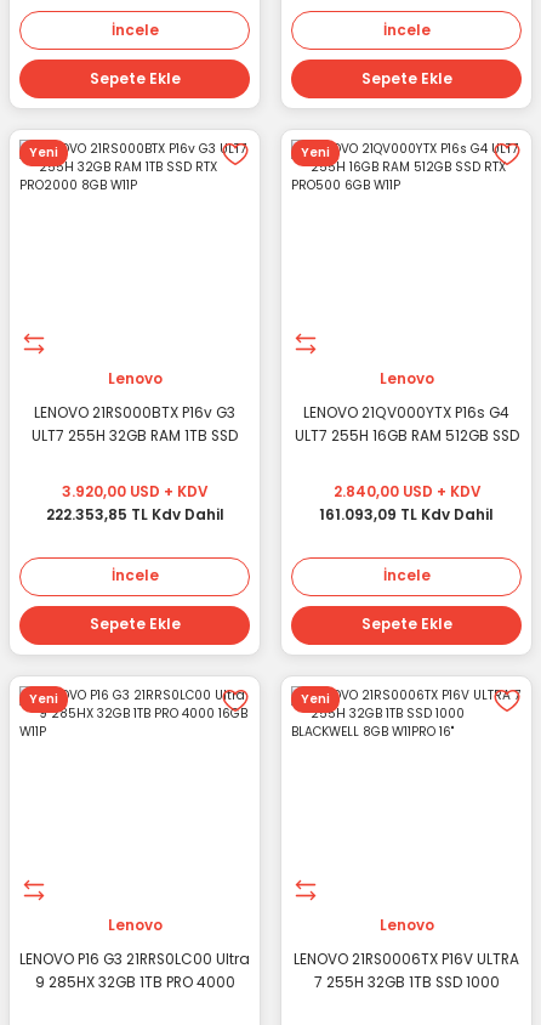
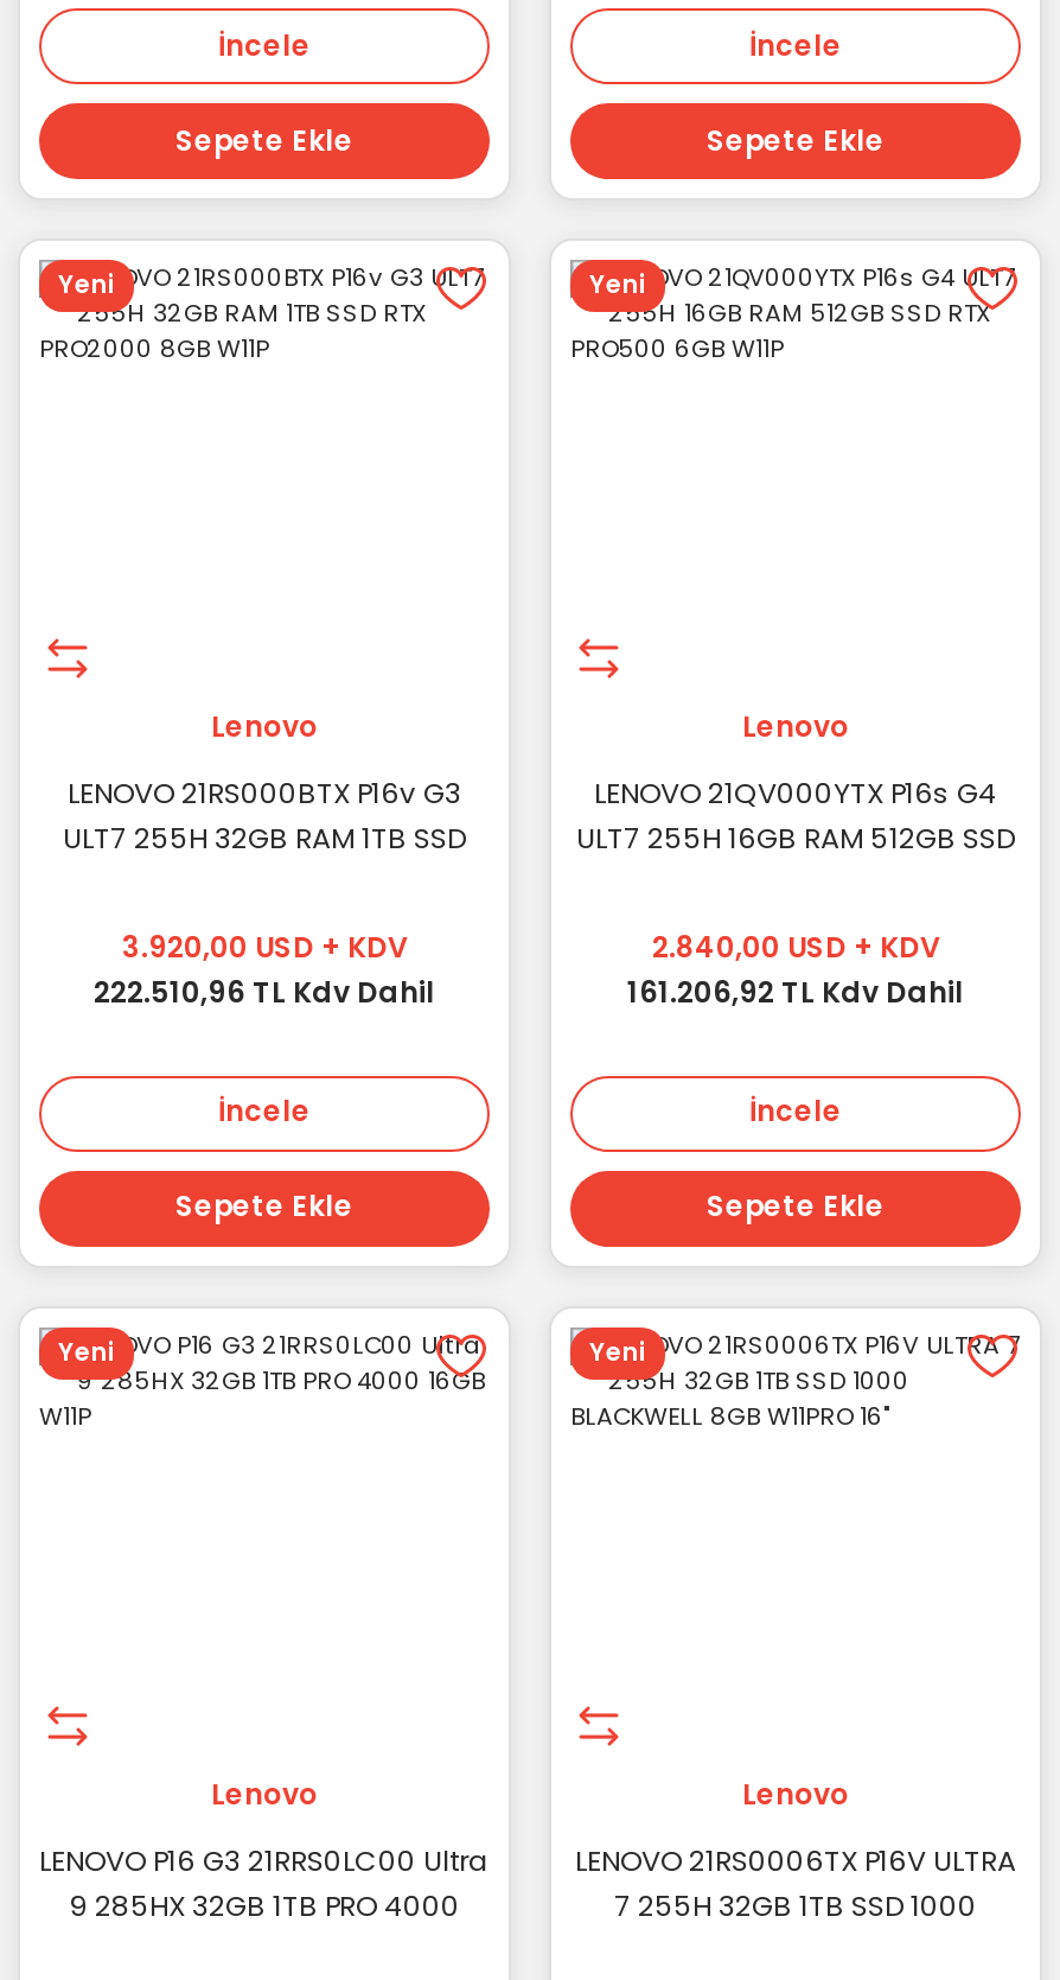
- 222.353,85 TL Kdv Dahil
+ 222.510,96 TL Kdv Dahil

- 161.093,09 TL Kdv Dahil
+ 161.206,92 TL Kdv Dahil
